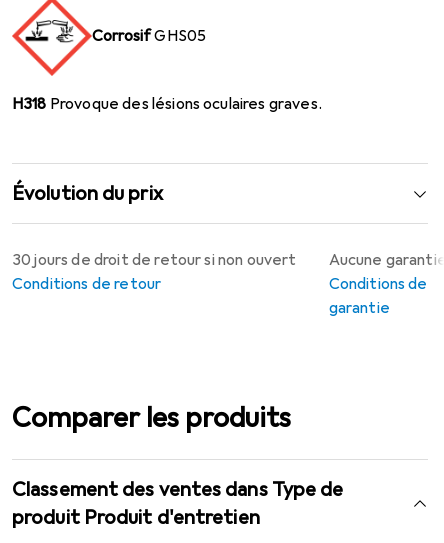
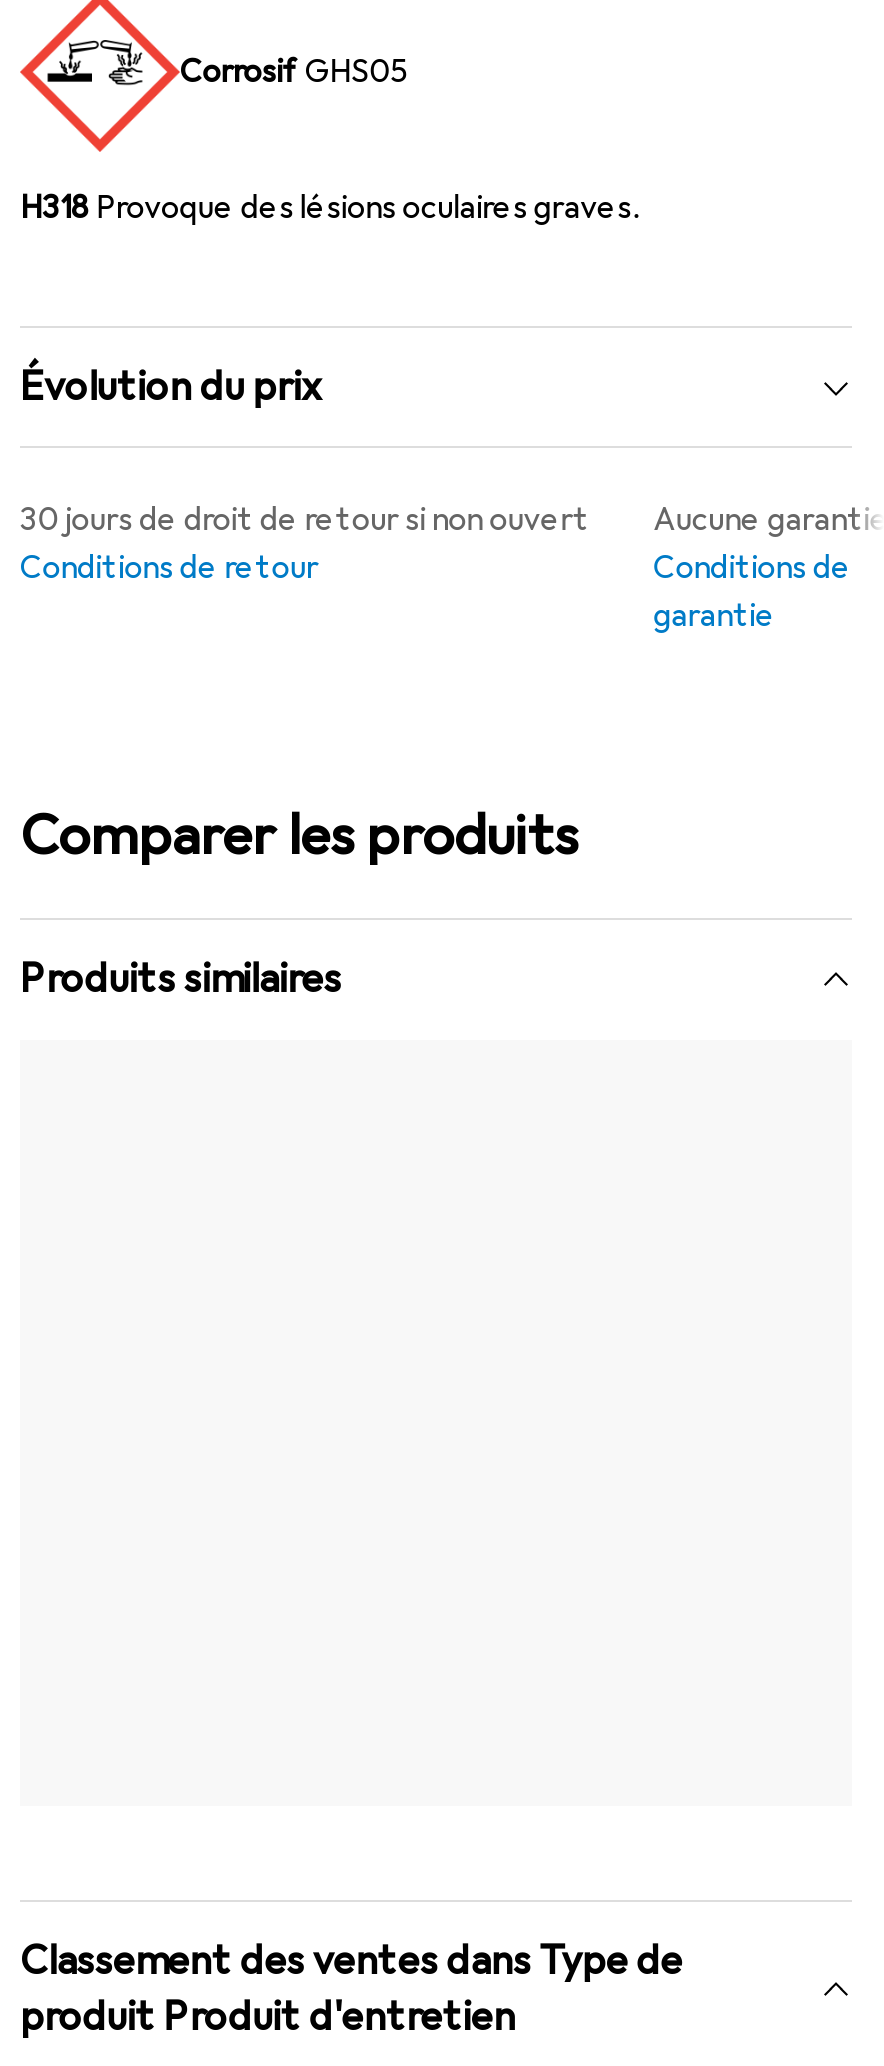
+ Produits similaires
